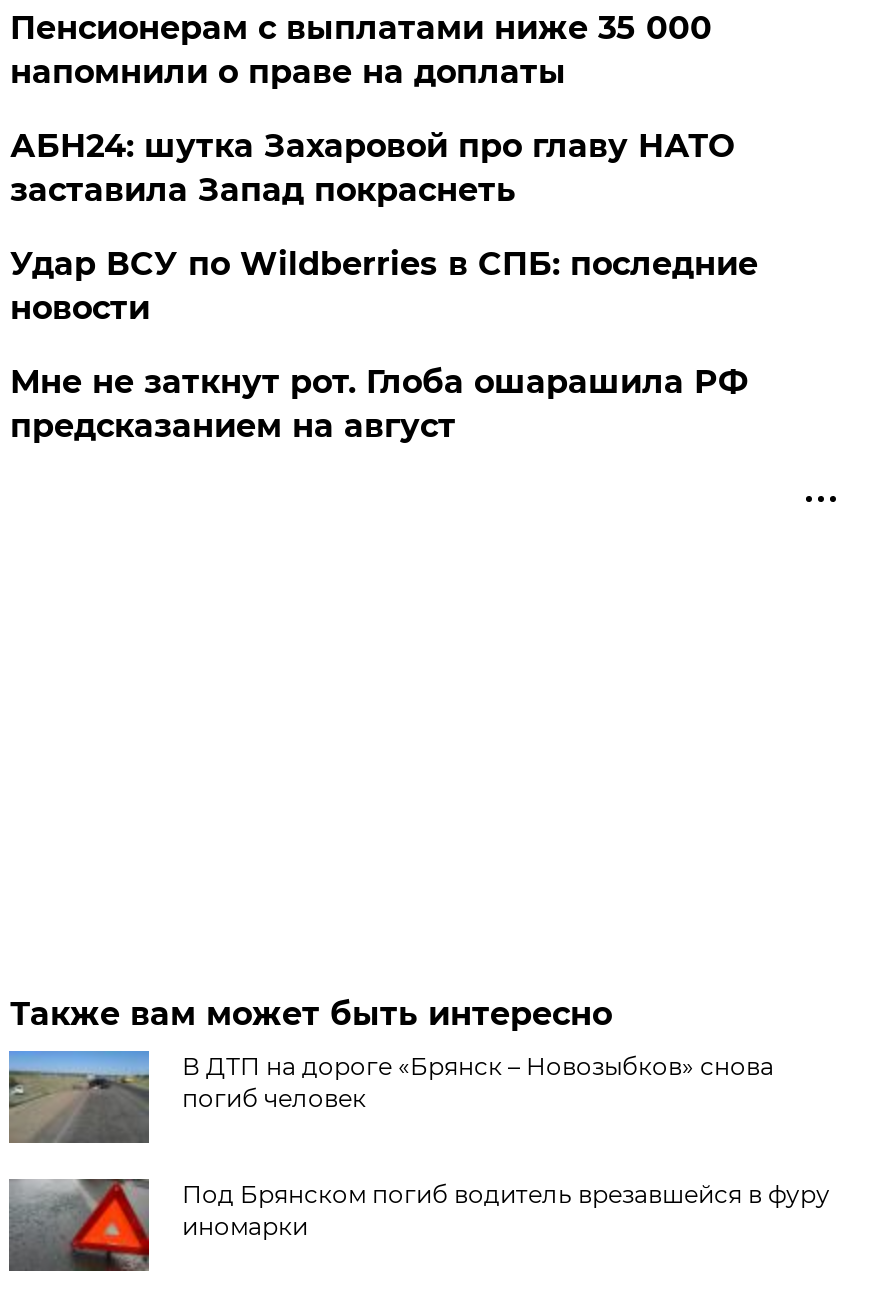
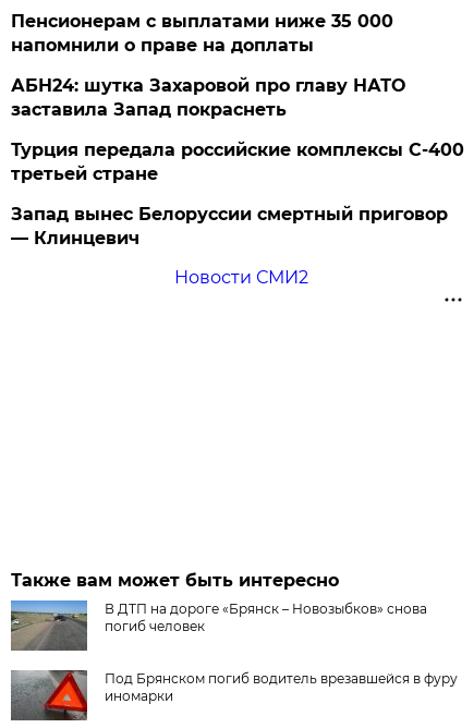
- Удар ВСУ по Wildberries в СПБ: последние
- новости
- Мне не заткнут рот. Глоба ошарашила РФ
- предсказанием на август
+ Турция передала российские комплексы С-400
+ третьей стране
+ Запад вынес Белоруссии смертный приговор
+ — Клинцевич
+ Новости СМИ2
